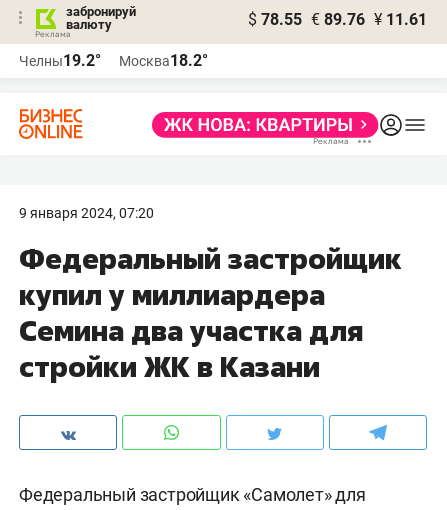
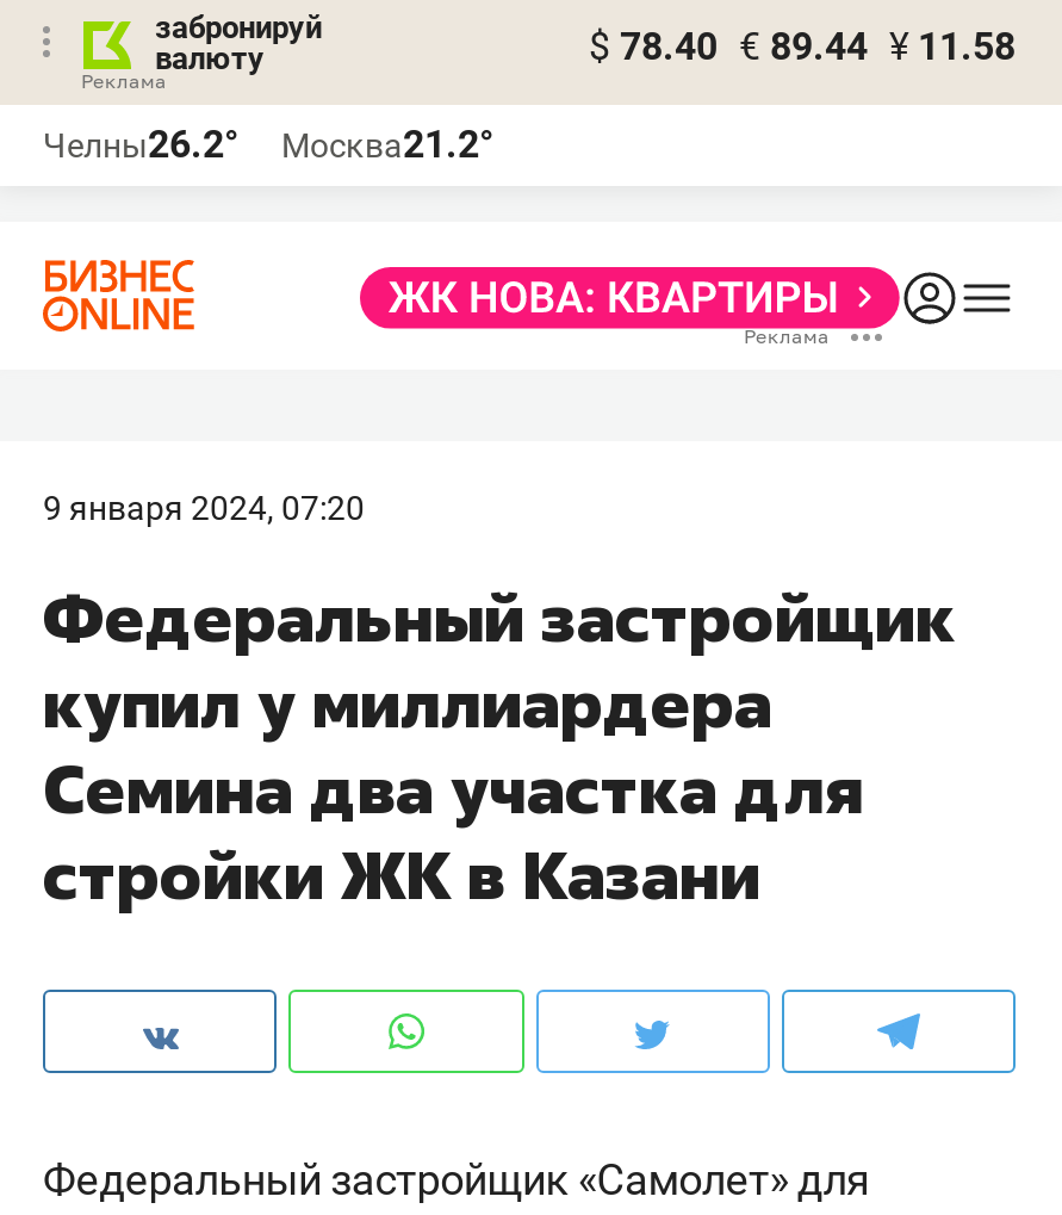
- $ 78.55 € 89.76 ¥ 11.61
+ $ 78.40 € 89.44 ¥ 11.58

- Челны19.2°
+ Челны26.2°

- Москва18.2°
+ Москва21.2°
